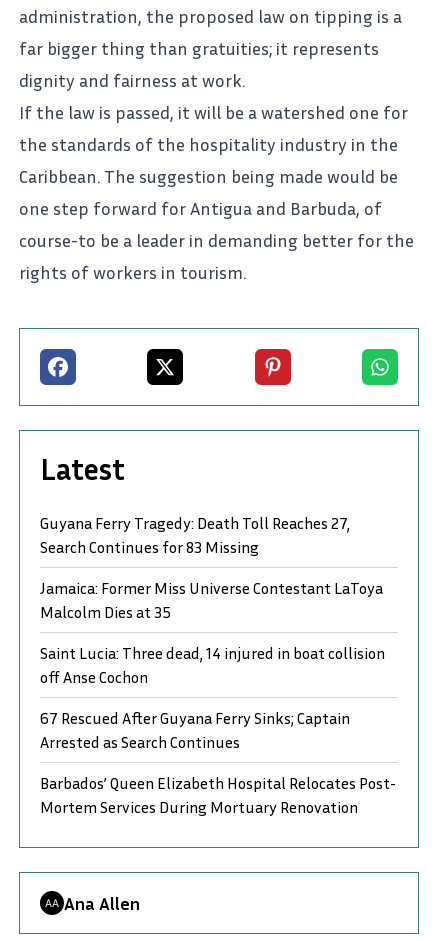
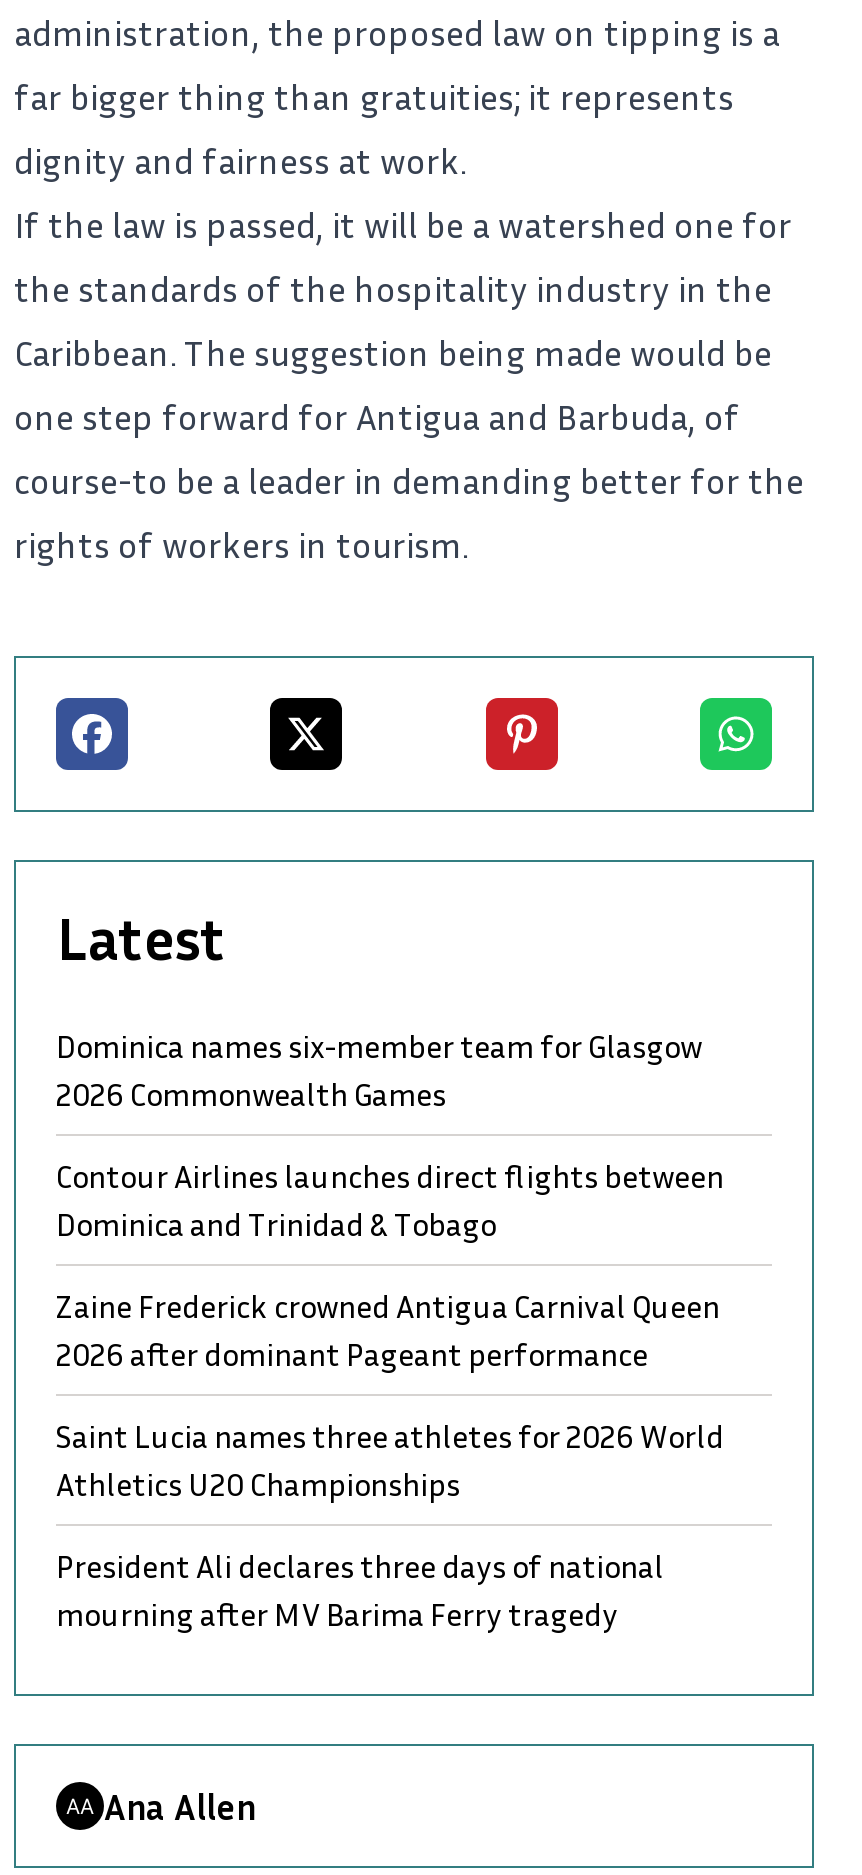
- Guyana Ferry Tragedy: Death Toll Reaches 27,
- Search Continues for 83 Missing
+ Dominica names six-member team for Glasgow
+ 2026 Commonwealth Games

- Jamaica: Former Miss Universe Contestant LaToya
- Malcolm Dies at 35
+ Contour Airlines launches direct flights between
+ Dominica and Trinidad & Tobago

- Saint Lucia: Three dead, 14 injured in boat collision
- off Anse Cochon
+ Zaine Frederick crowned Antigua Carnival Queen
+ 2026 after dominant Pageant performance

- 67 Rescued After Guyana Ferry Sinks; Captain
- Arrested as Search Continues
+ Saint Lucia names three athletes for 2026 World
+ Athletics U20 Championships

- Barbados’ Queen Elizabeth Hospital Relocates Post-
- Mortem Services During Mortuary Renovation
+ President Ali declares three days of national
+ mourning after MV Barima Ferry tragedy
